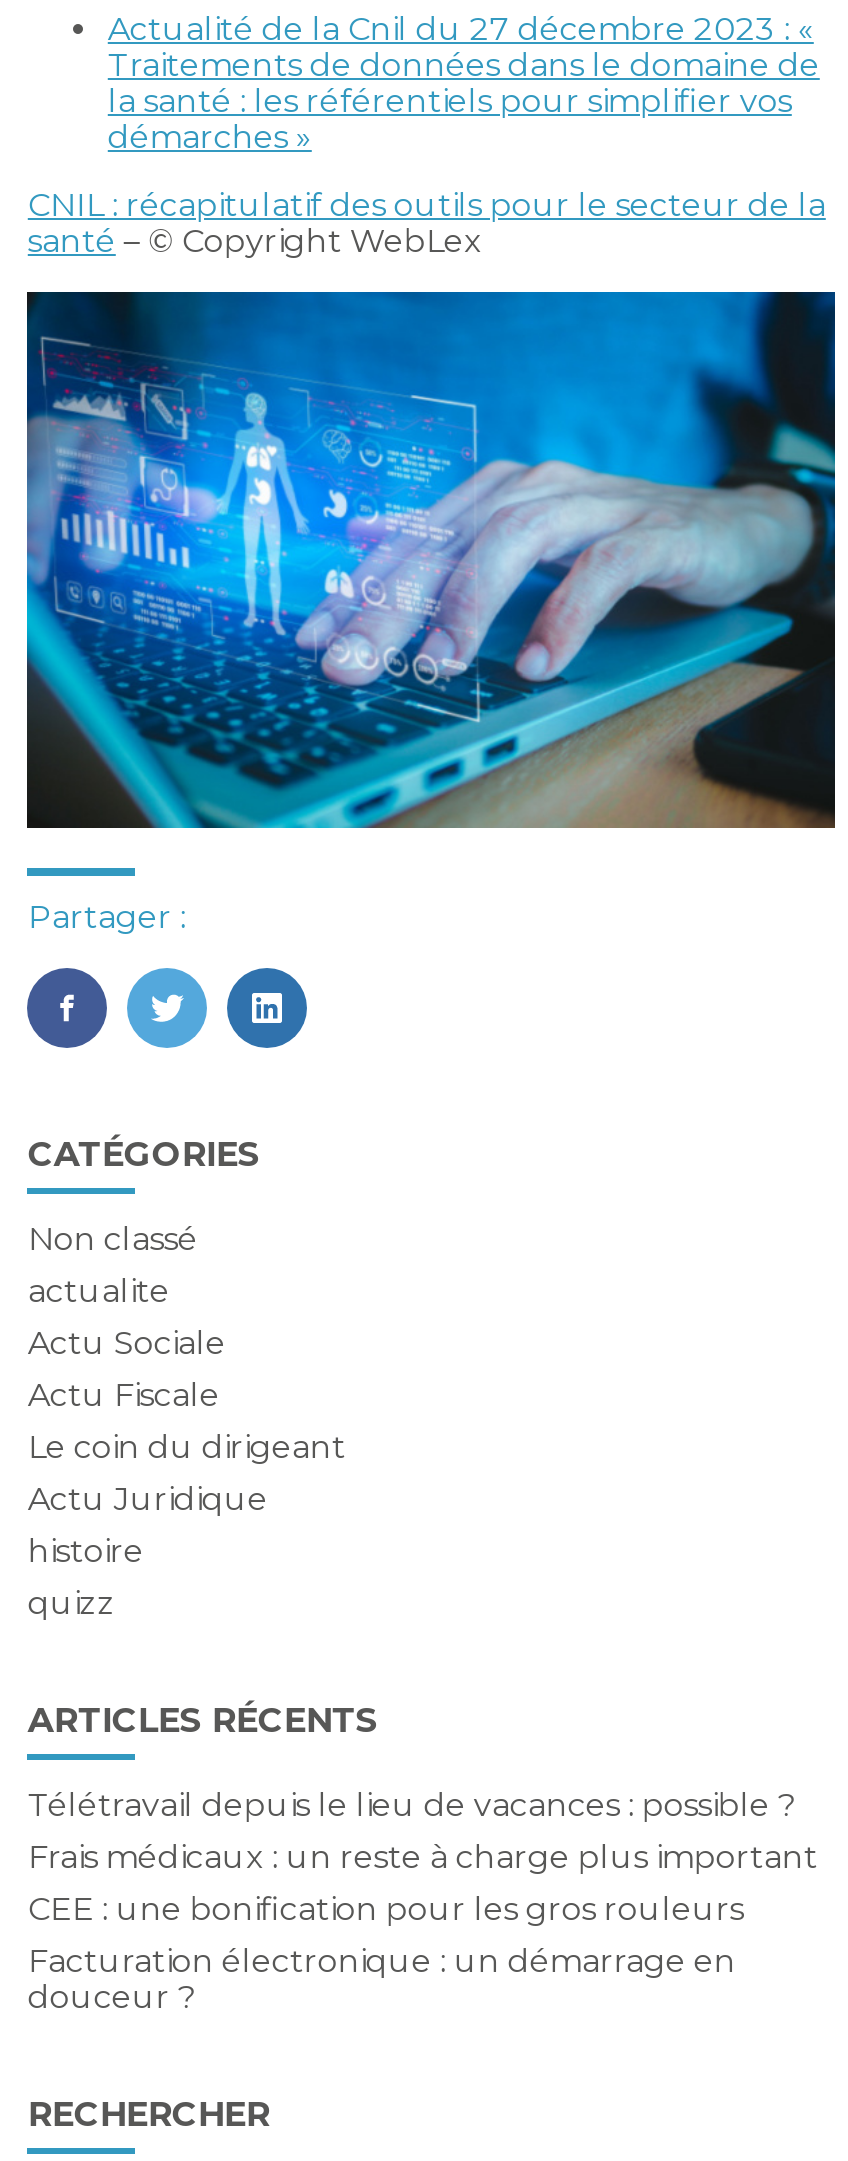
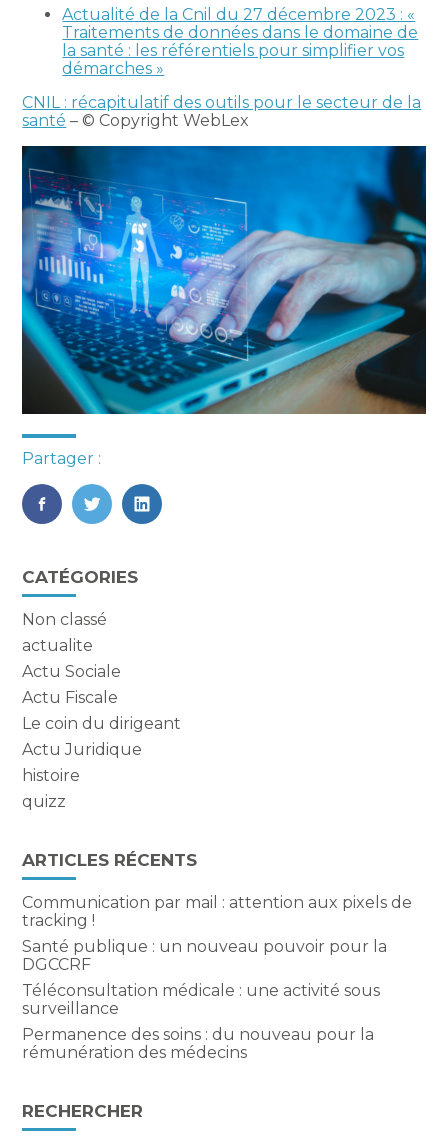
- Télétravail depuis le lieu de vacances : possible ?
- Frais médicaux : un reste à charge plus important
- CEE : une bonification pour les gros rouleurs
- Facturation électronique : un démarrage en
- douceur ?
+ Communication par mail : attention aux pixels de
+ tracking !
+ Santé publique : un nouveau pouvoir pour la
+ DGCCRF
+ Téléconsultation médicale : une activité sous
+ surveillance
+ Permanence des soins : du nouveau pour la
+ rémunération des médecins
